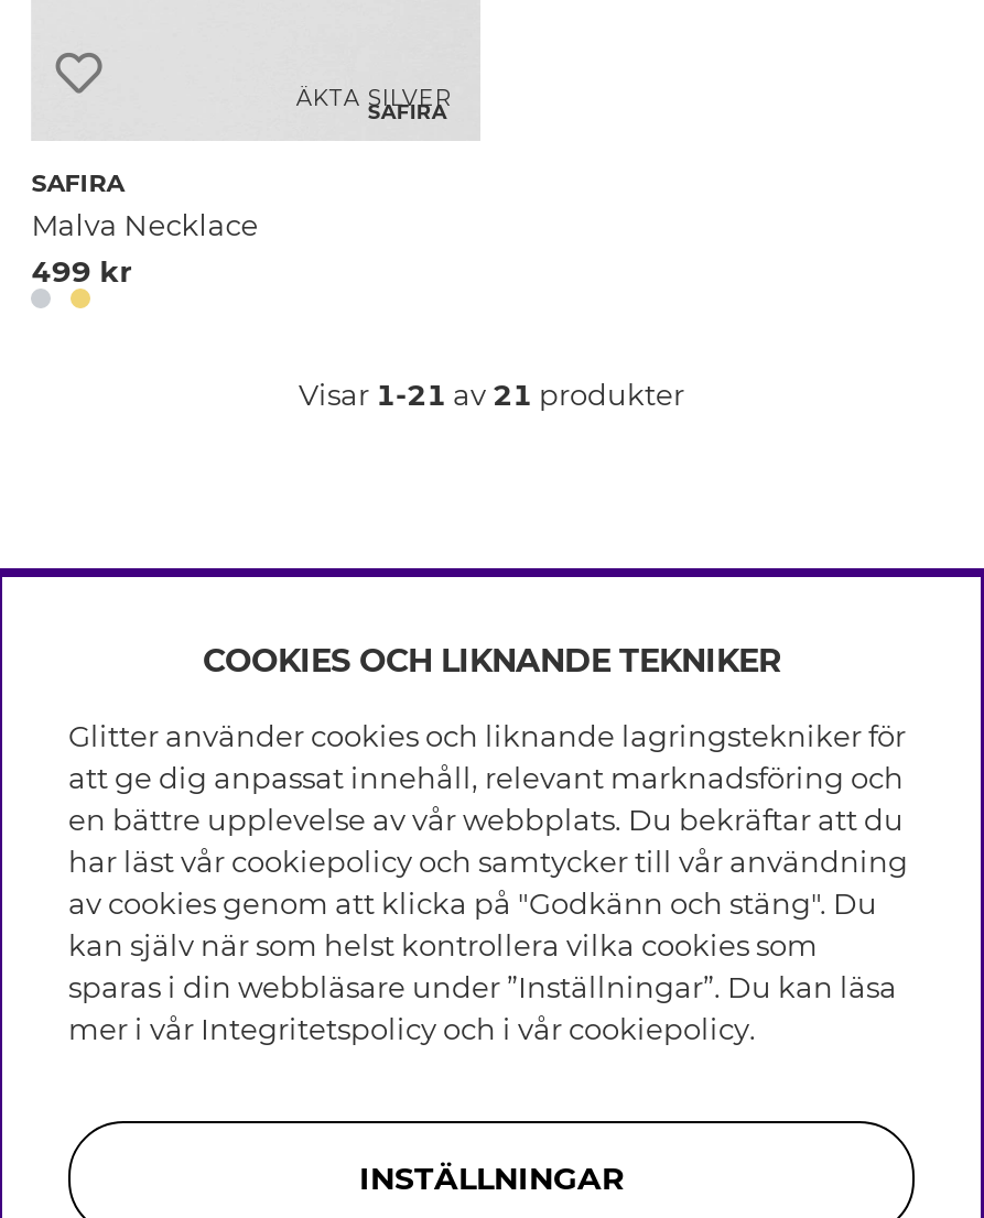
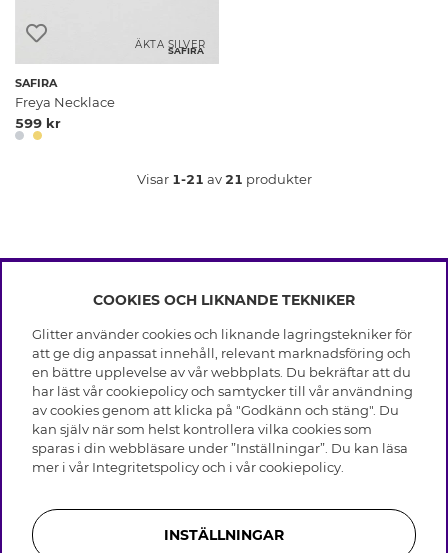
- Malva Necklace
+ Freya Necklace

- 499 kr
+ 599 kr
